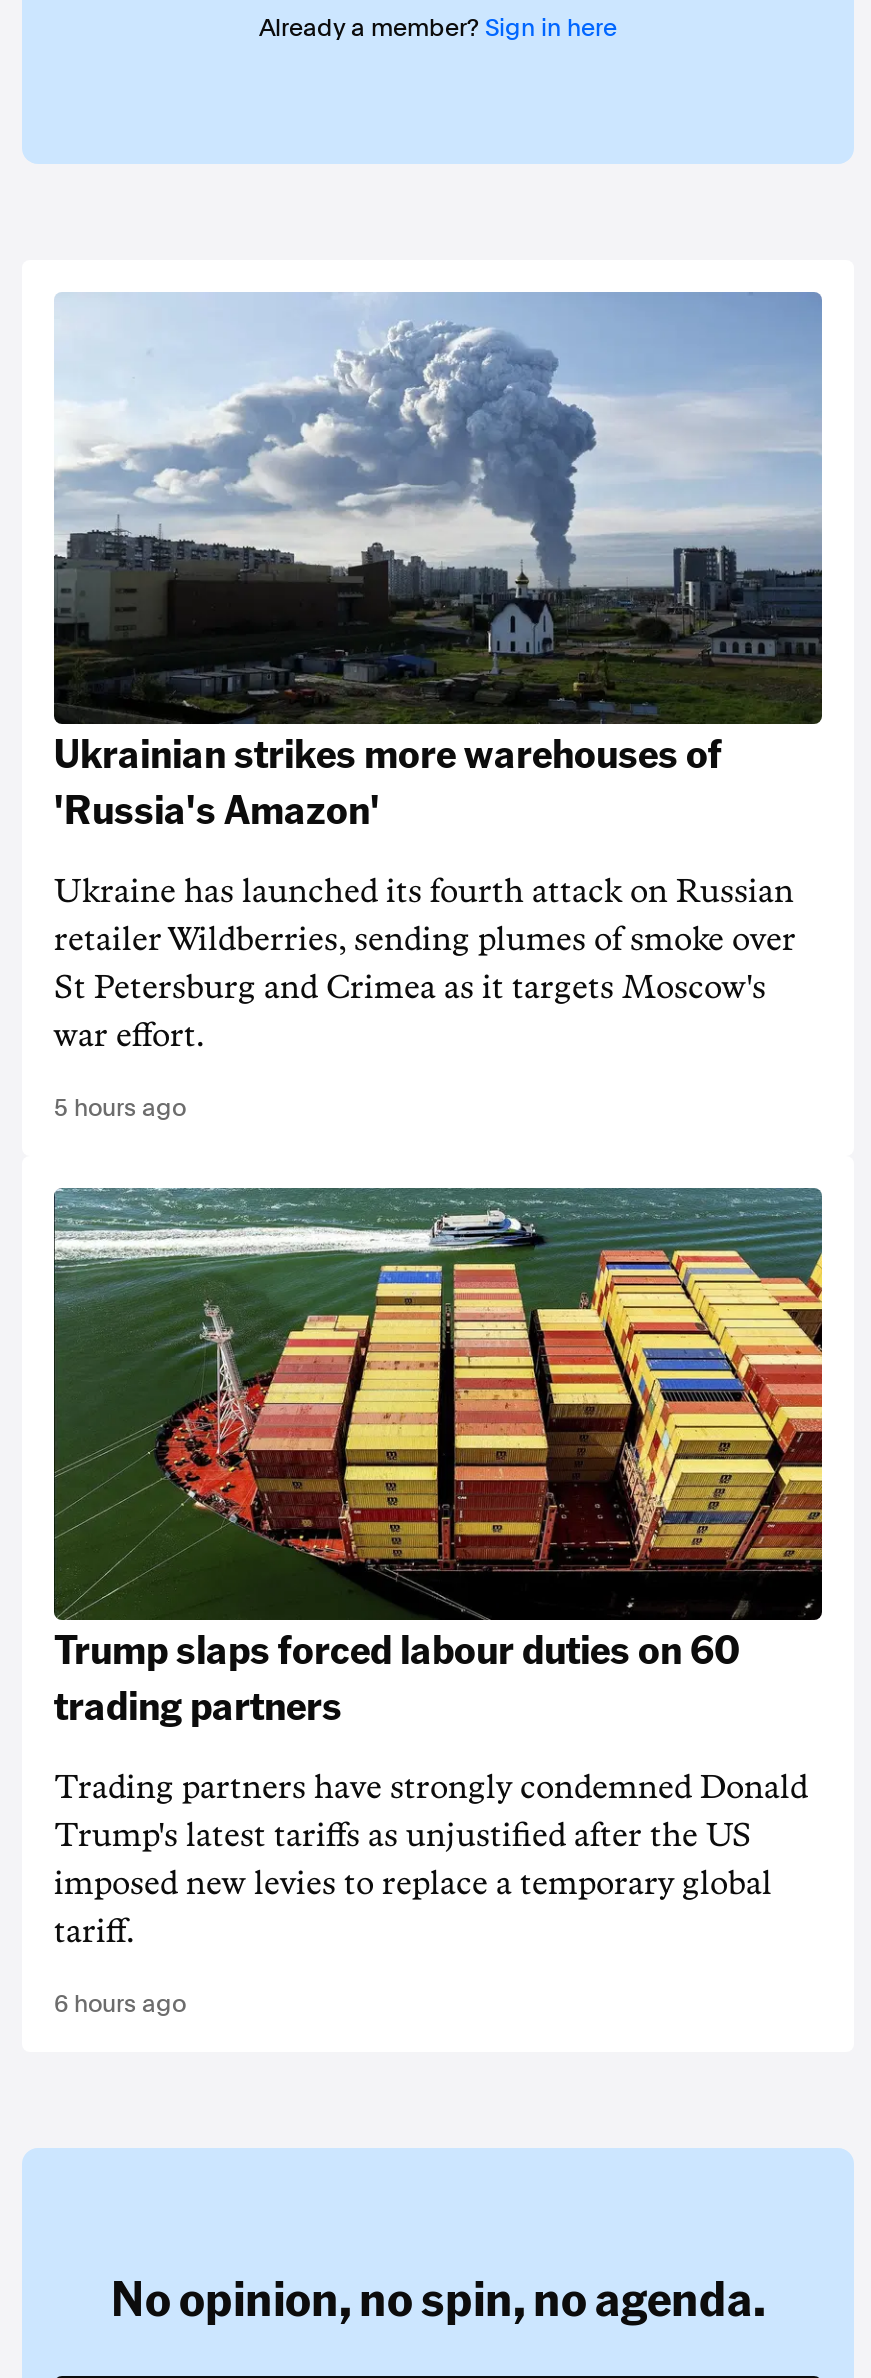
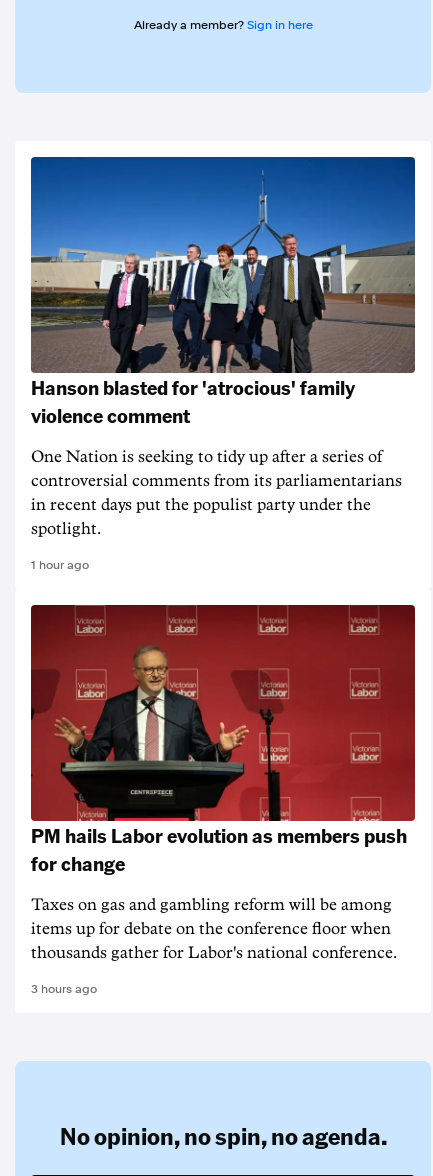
- [image]
- Ukrainian strikes more warehouses of
- 'Russia's Amazon'
- Ukraine has launched its fourth attack on Russian
- retailer Wildberries, sending plumes of smoke over
- St Petersburg and Crimea as it targets Moscow's
- war effort.
- 5 hours ago
+ [image]
+ Hanson blasted for 'atrocious' family
+ violence comment
+ One Nation is seeking to tidy up after a series of
+ controversial comments from its parliamentarians
+ in recent days put the populist party under the
+ spotlight.
+ 1 hour ago

- [image]
- Trump slaps forced labour duties on 60
- trading partners
- Trading partners have strongly condemned Donald
- Trump's latest tariffs as unjustified after the US
- imposed new levies to replace a temporary global
- tariff.
- 6 hours ago
+ [image]
+ PM hails Labor evolution as members push
+ for change
+ Taxes on gas and gambling reform will be among
+ items up for debate on the conference floor when
+ thousands gather for Labor's national conference.
+ 3 hours ago
